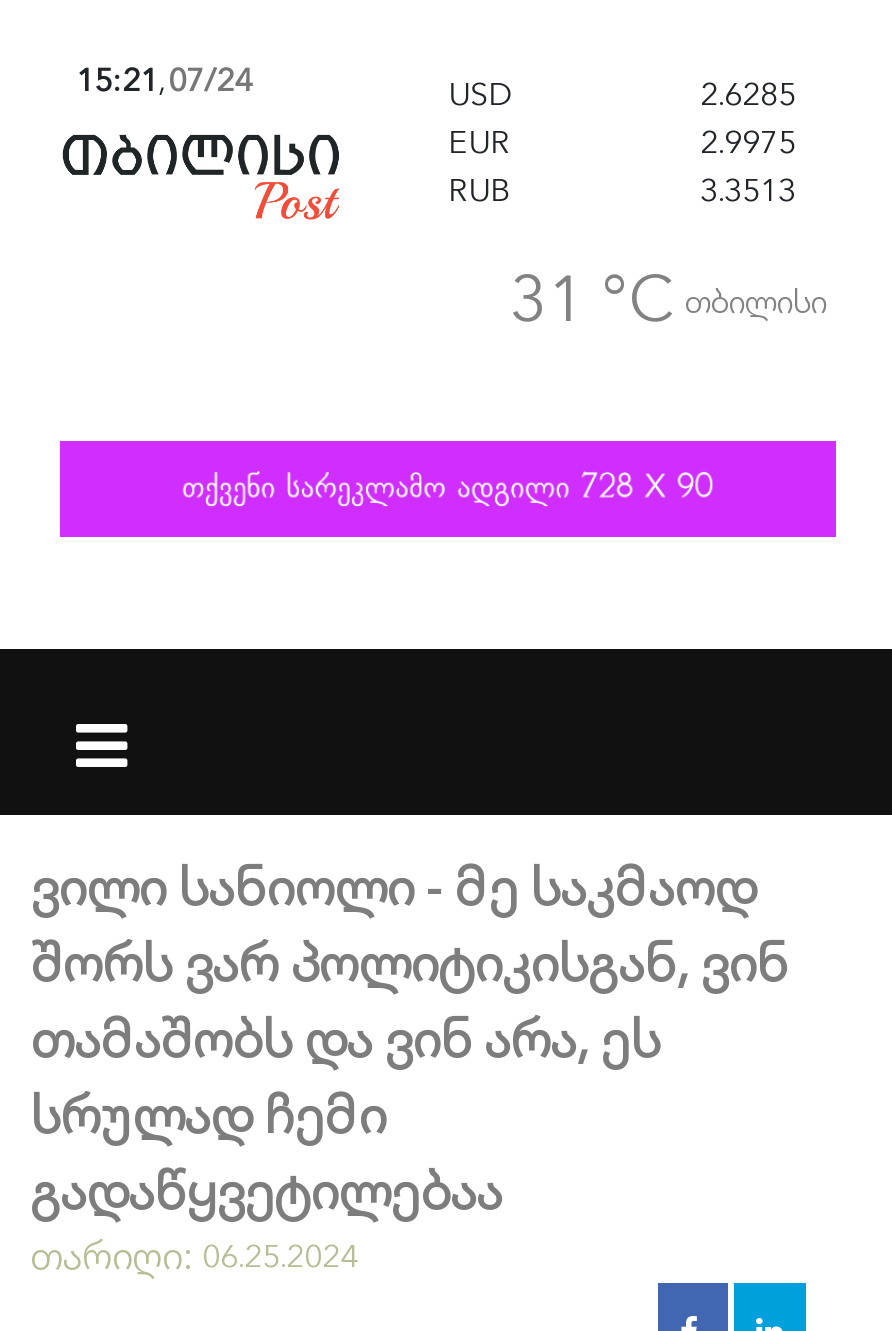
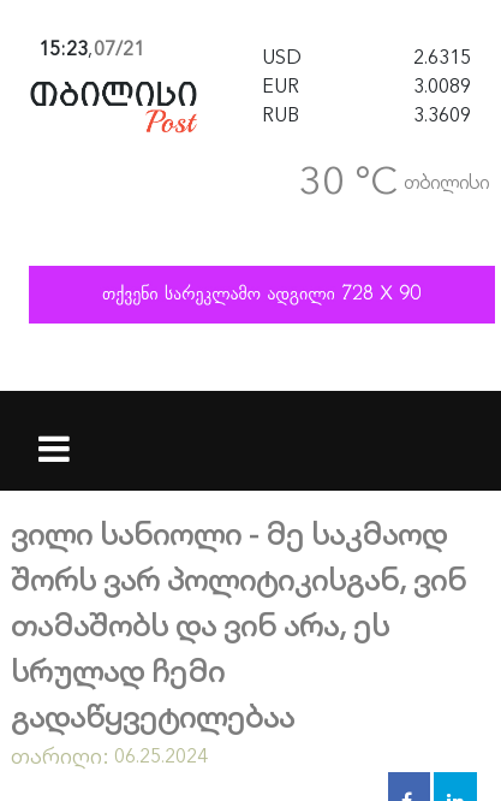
- 15:21, 07/24
+ 15:23, 07/21

- 2.6285
+ 2.6315

- 2.9975
+ 3.0089

- 3.3513
+ 3.3609

- 31 °C თბილისი
+ 30 °C თბილისი
